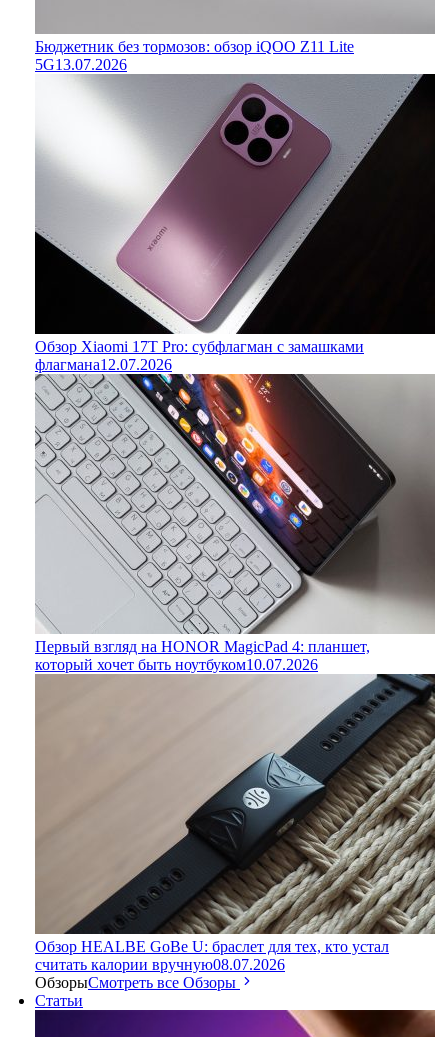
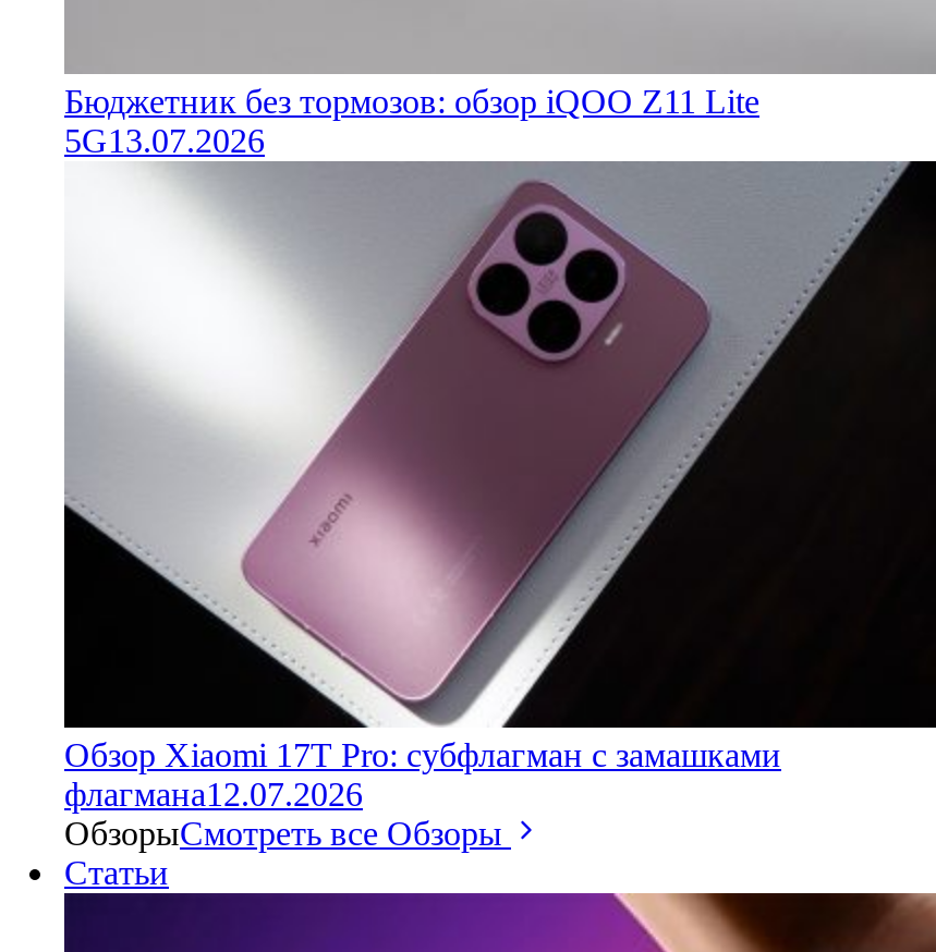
- [image]
- Первый взгляд на HONOR MagicPad 4: планшет,
- который хочет быть ноутбуком 10.07.2026

- [image]
- Обзор HEALBE GoBe U: браслет для тех, кто устал
- считать калории вручную08.07.2026
